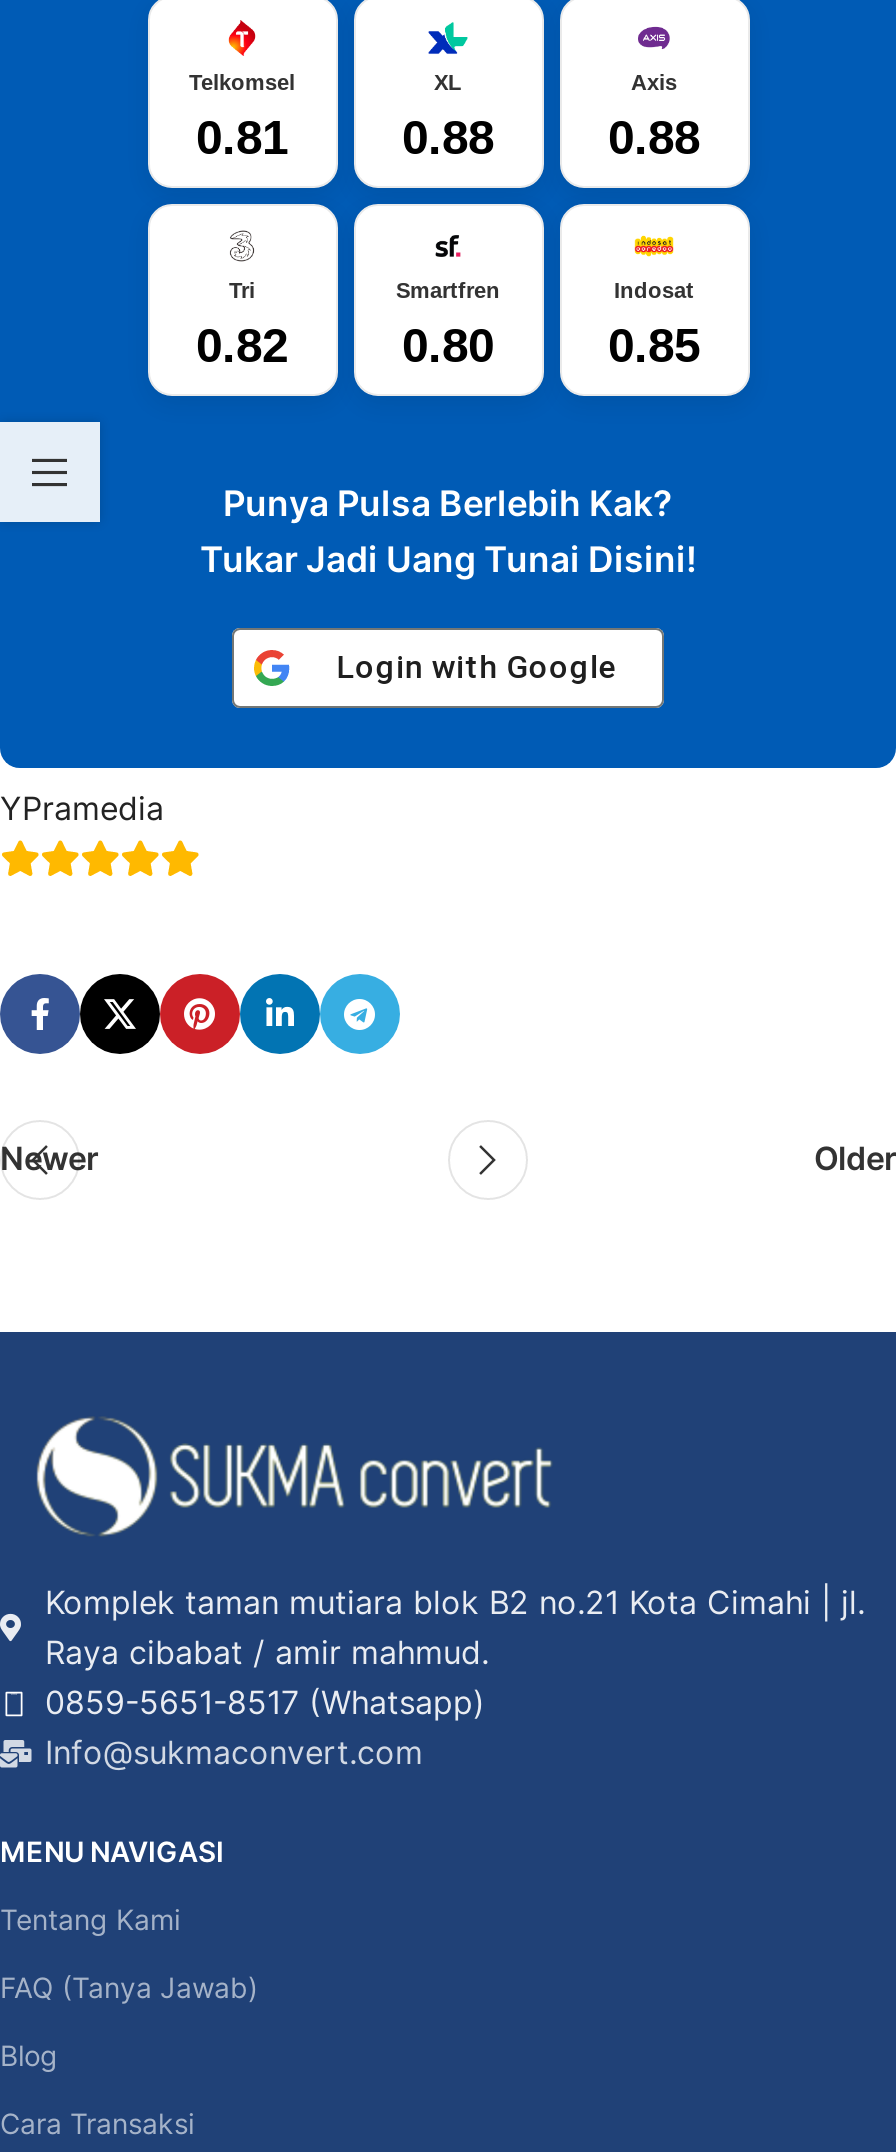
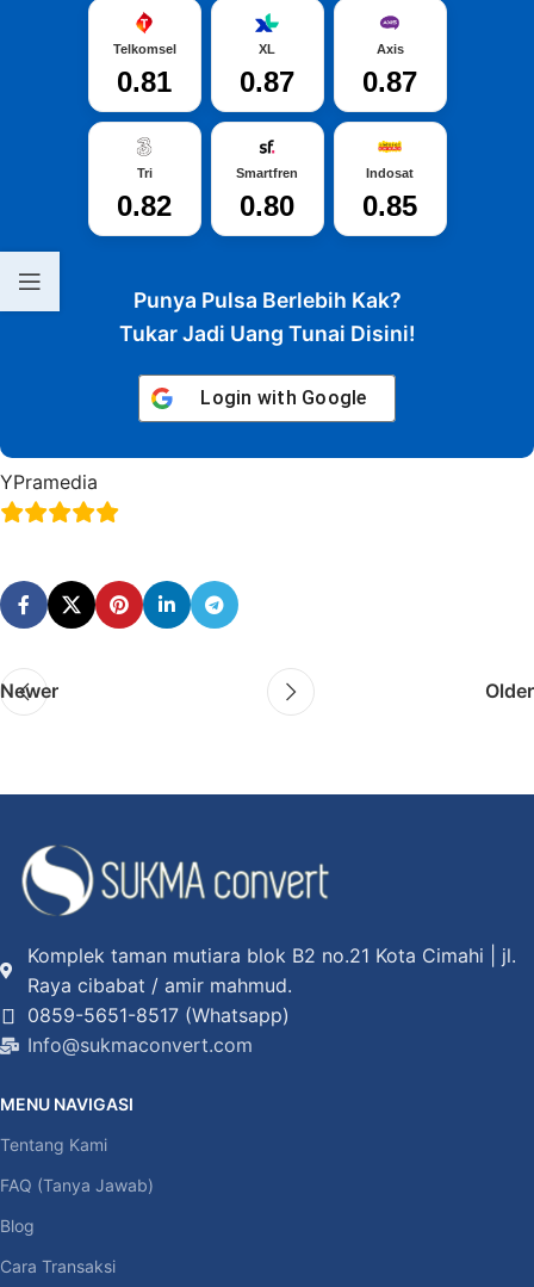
- 0.88
+ 0.87

- 0.88
+ 0.87
